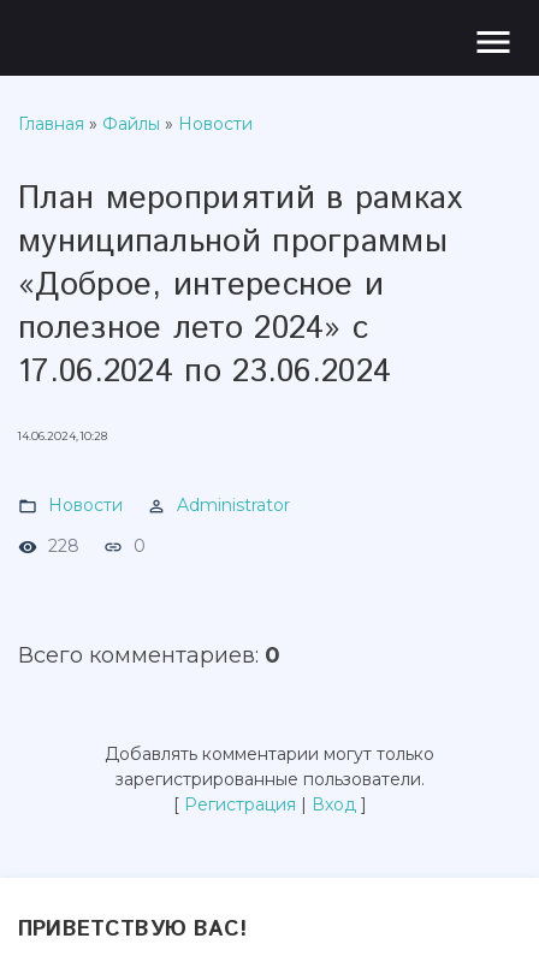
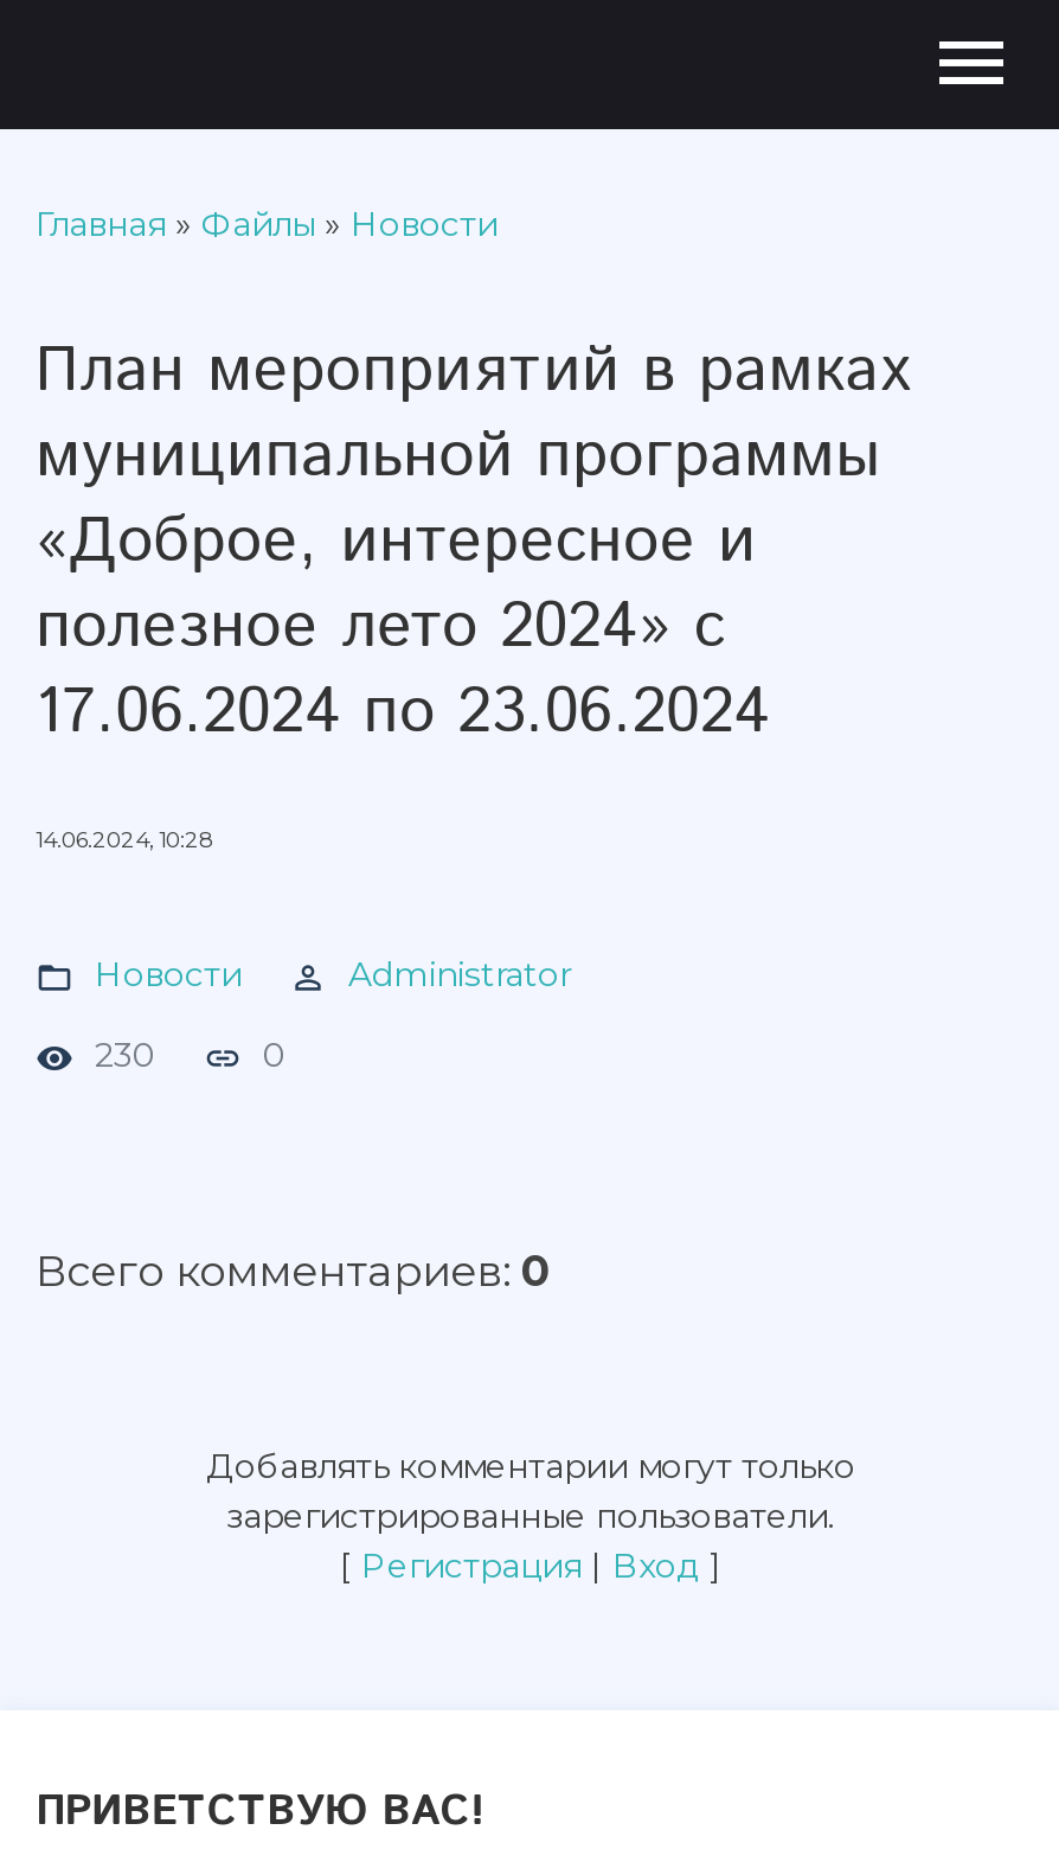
- 228
+ 230
